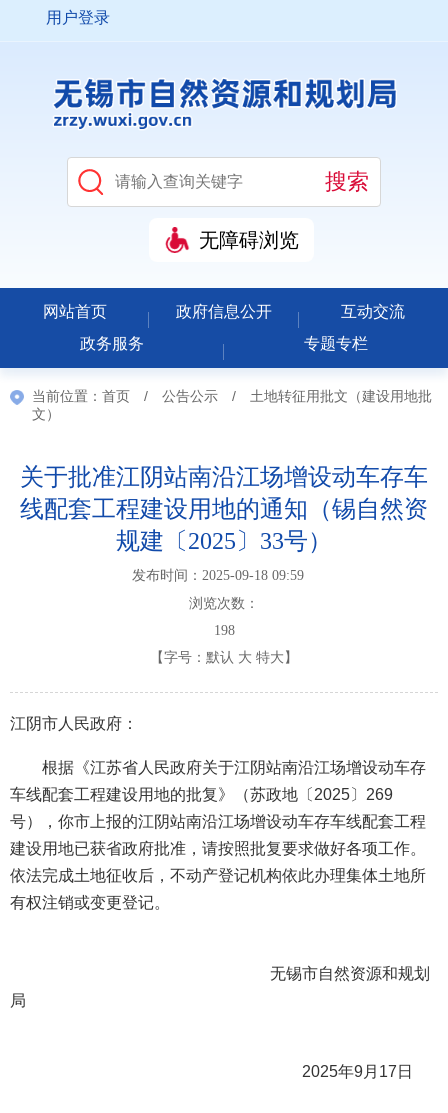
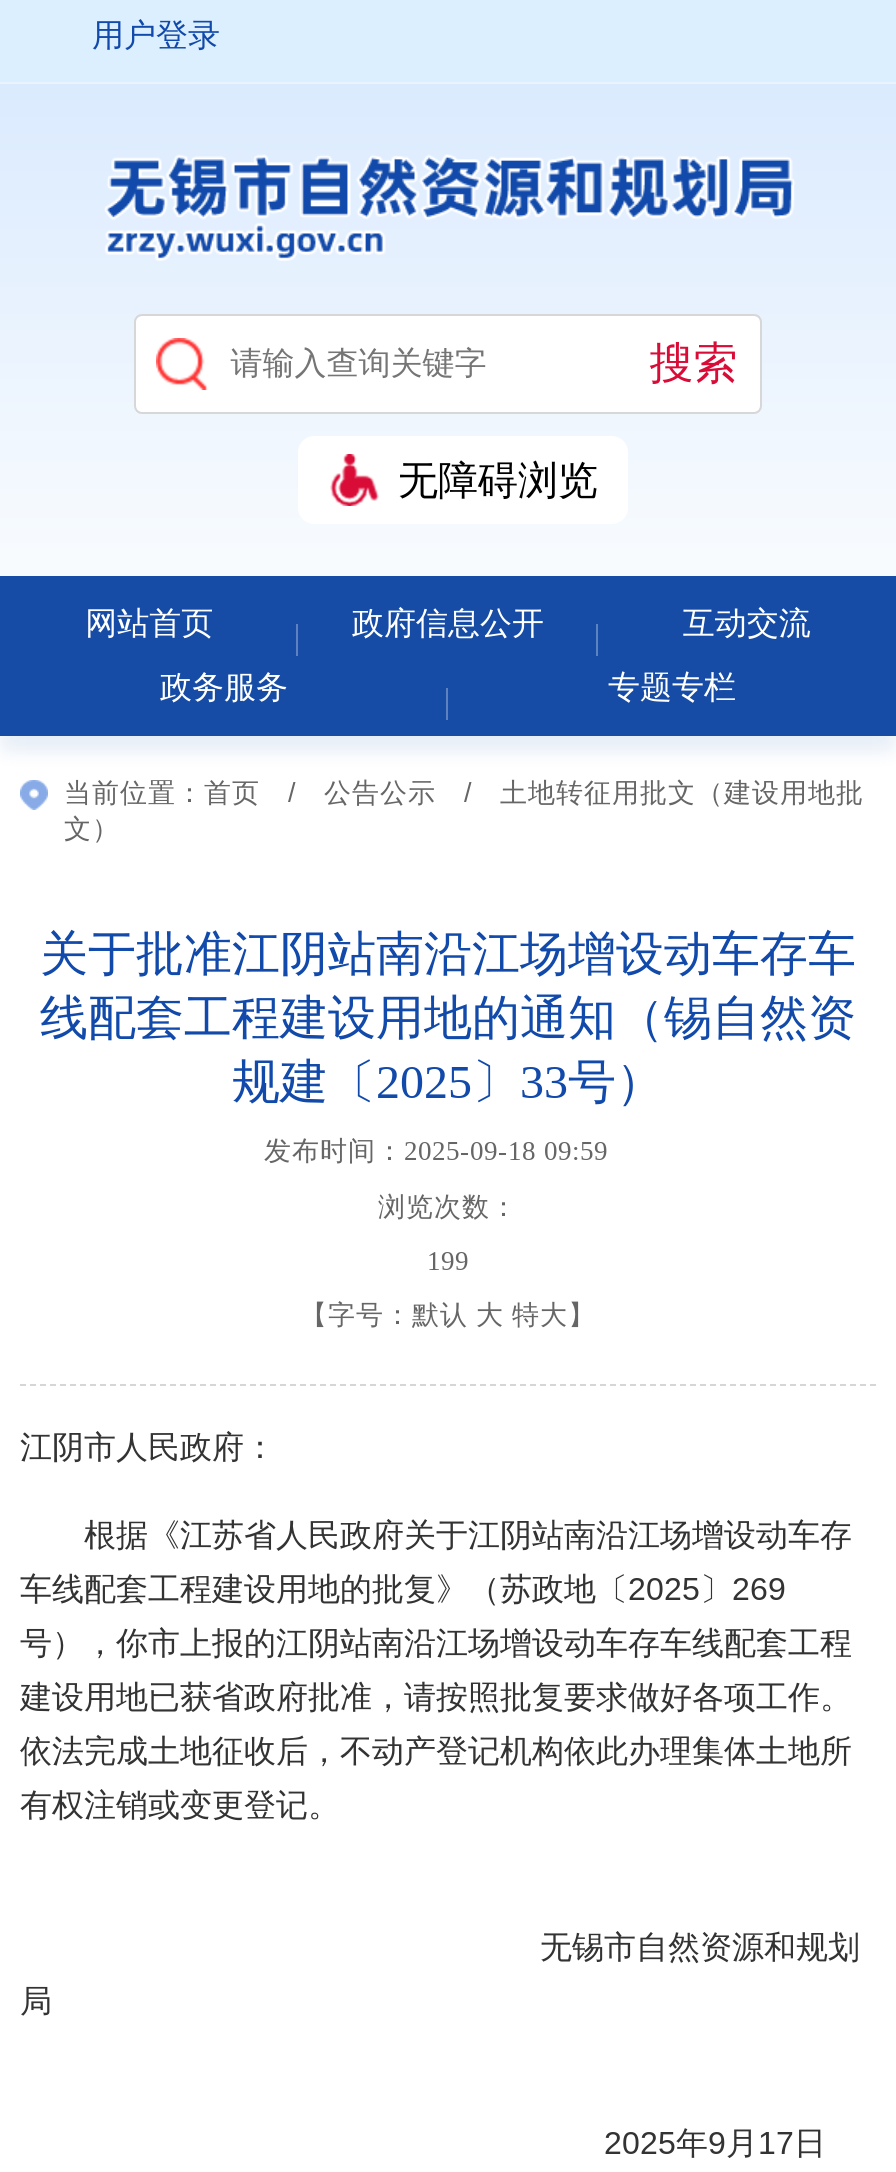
- 198
+ 199
